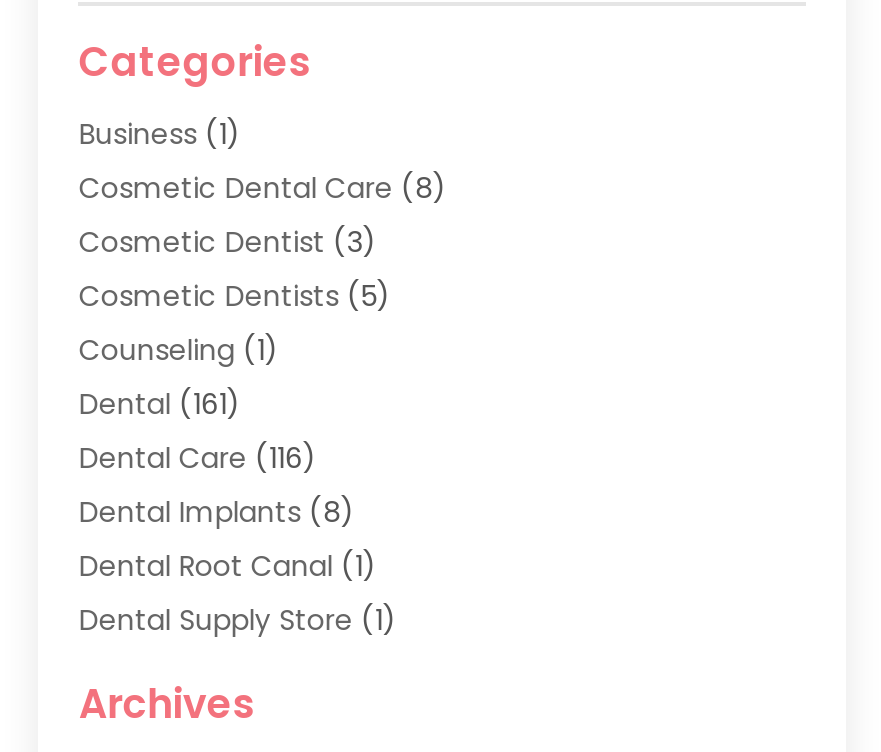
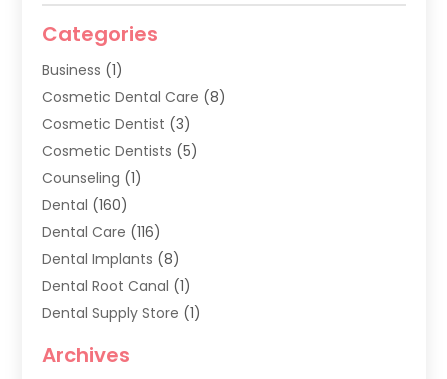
- Dental (161)
+ Dental (160)
